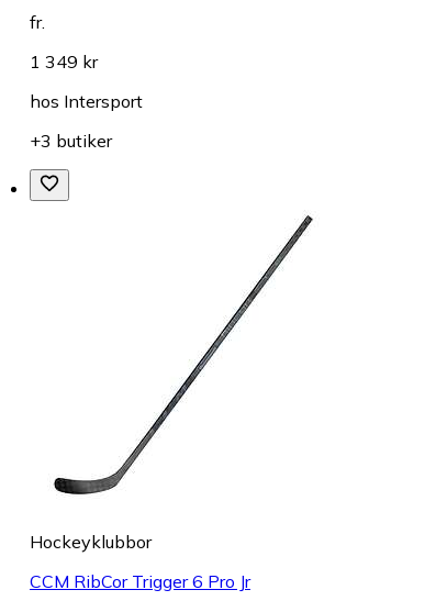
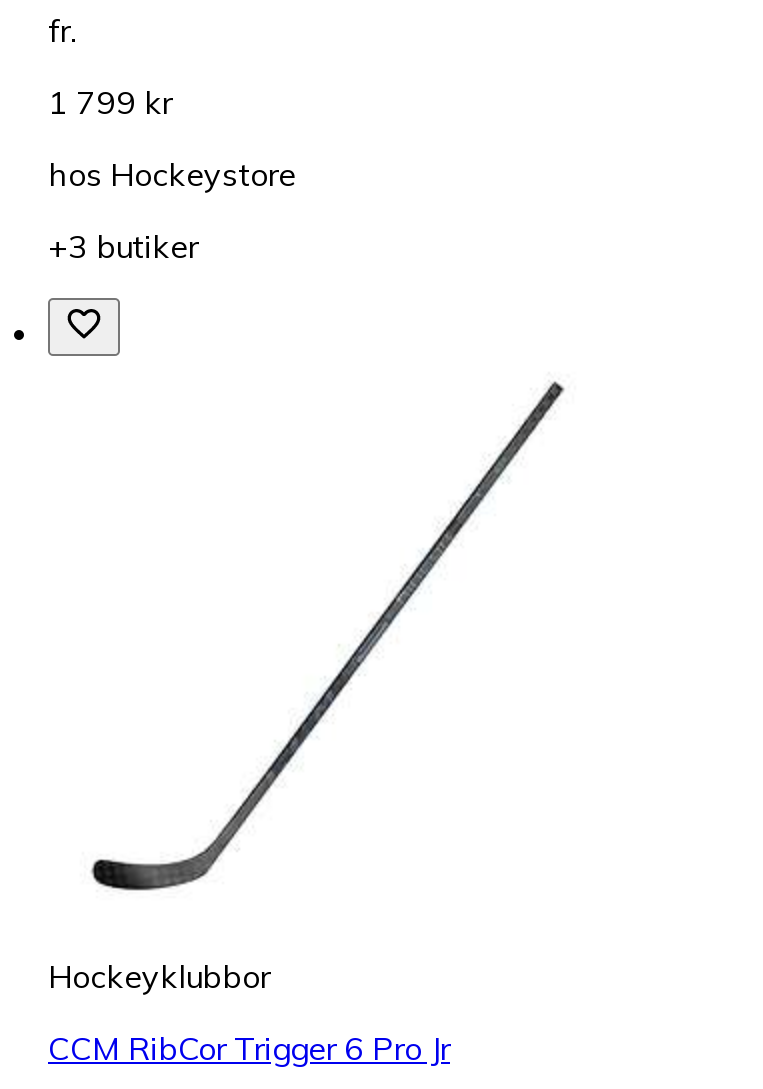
- 1 349 kr
+ 1 799 kr

- hos Intersport
+ hos Hockeystore
